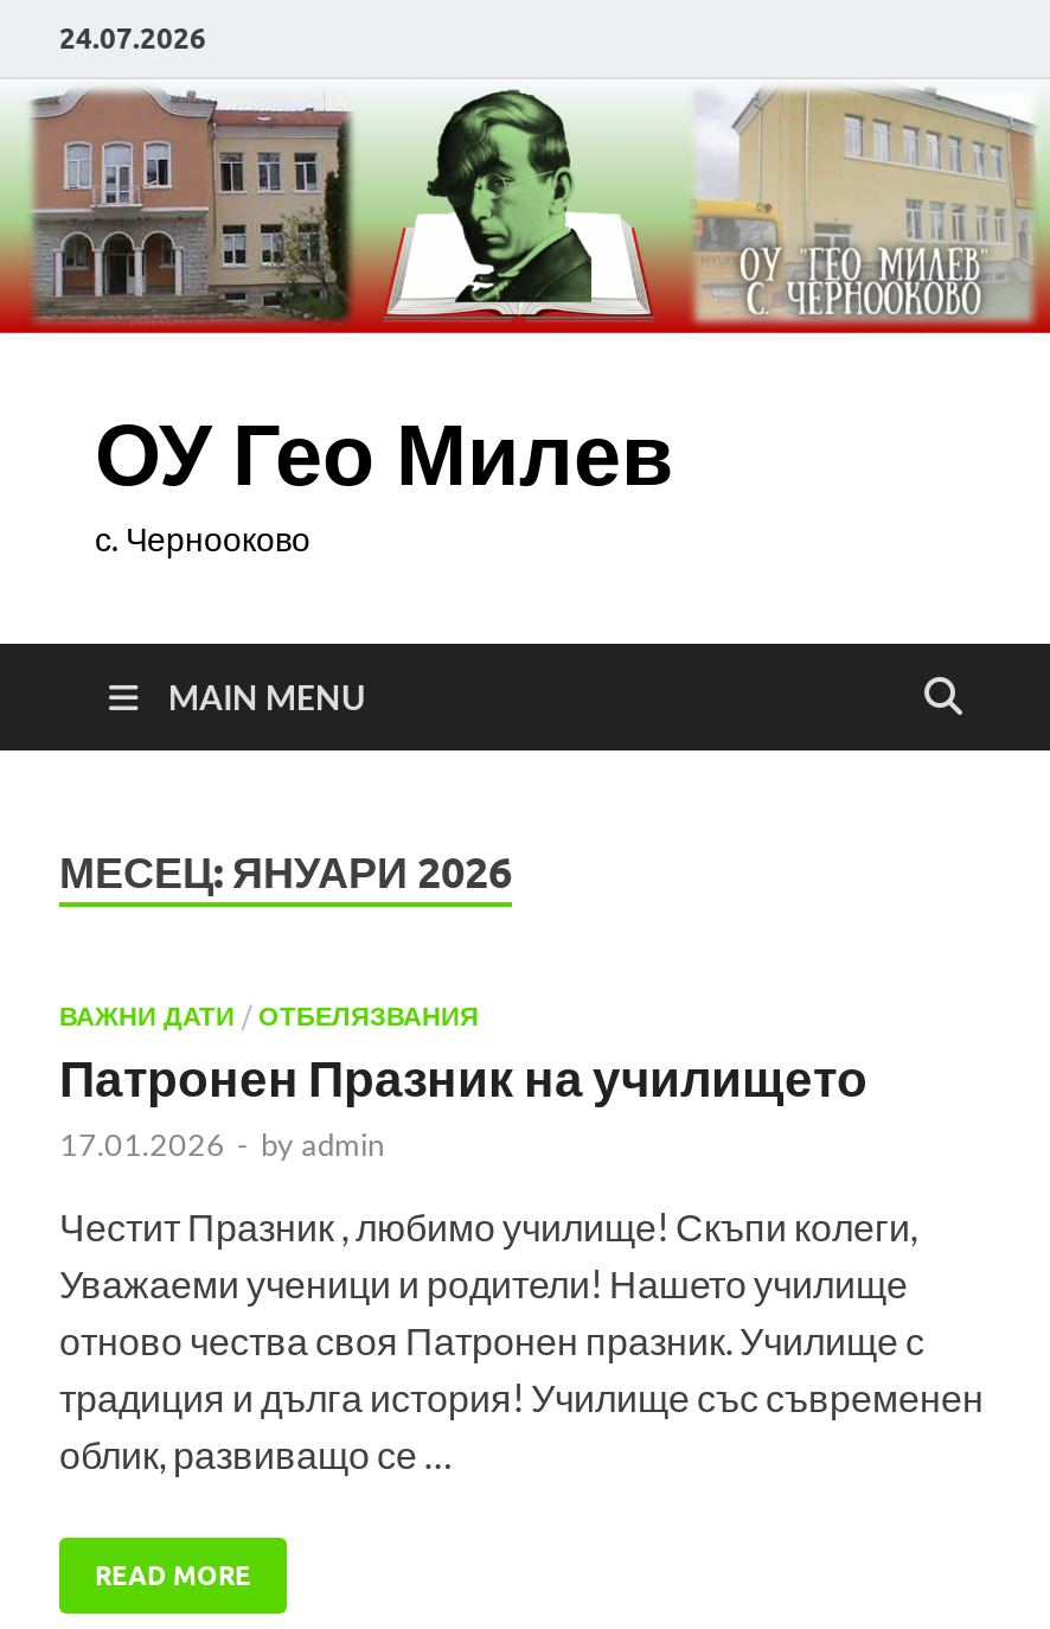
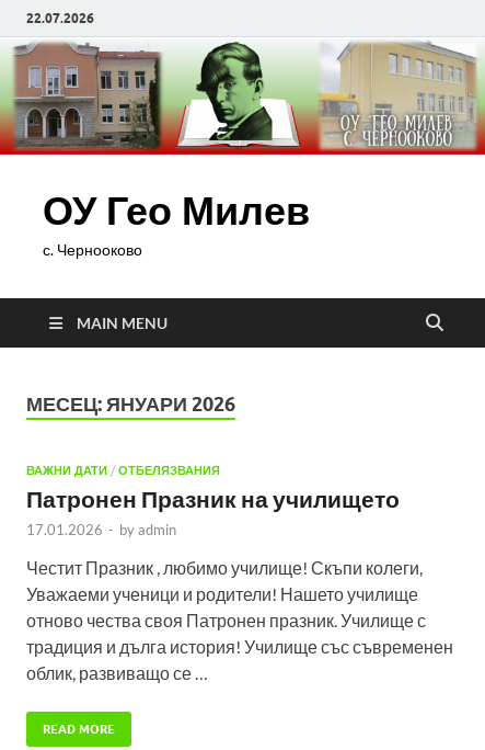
- 24.07.2026
+ 22.07.2026
